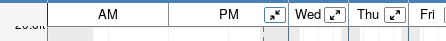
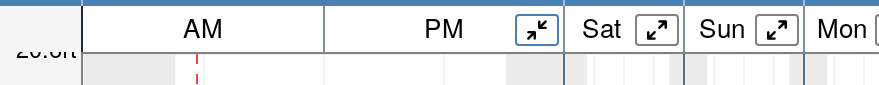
- Wed
- Thu
- Fri
+ Sat
+ Sun
+ Mon
